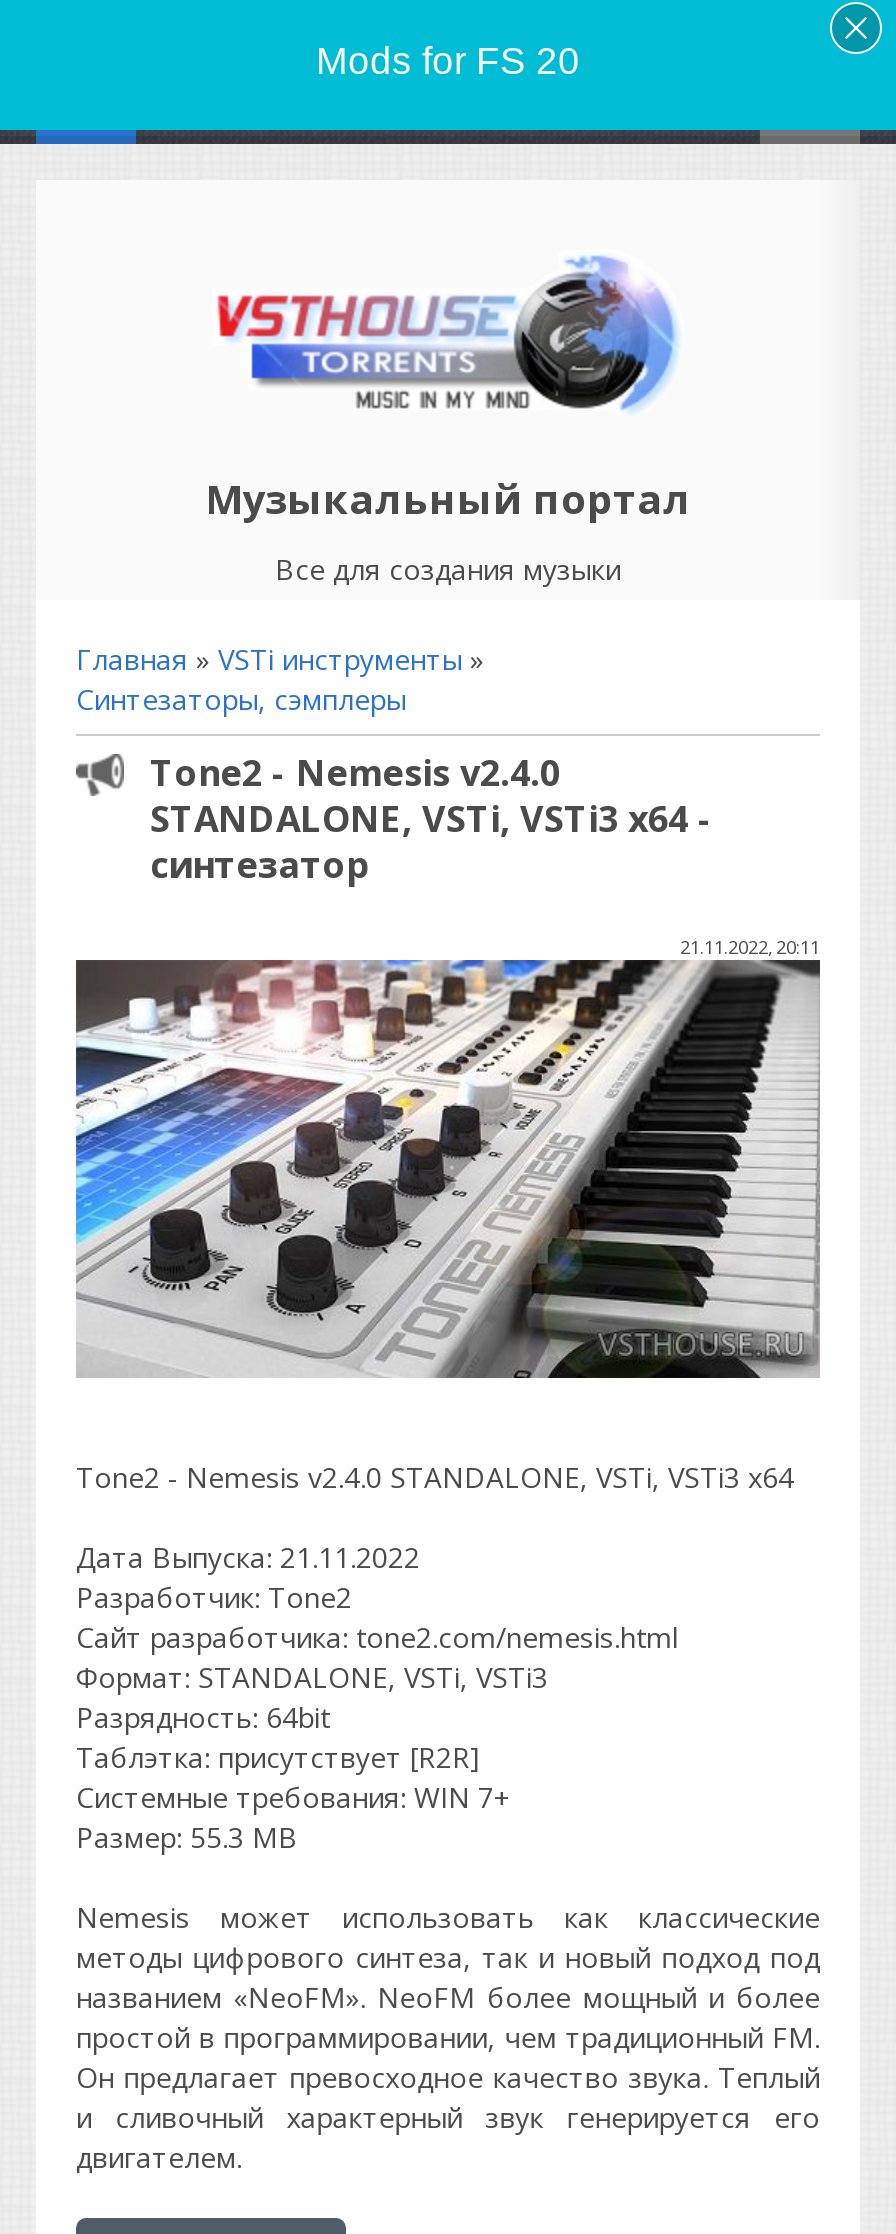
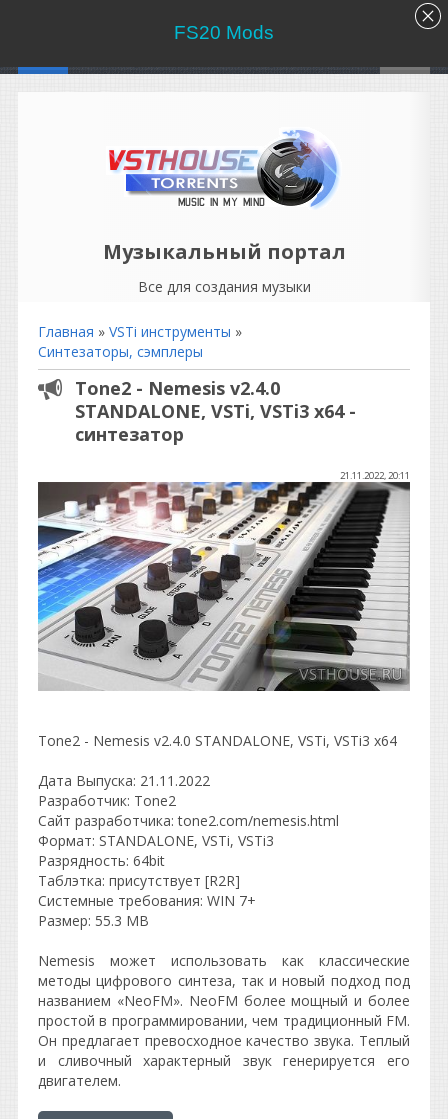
- Mods for FS 20
+ FS20 Mods
